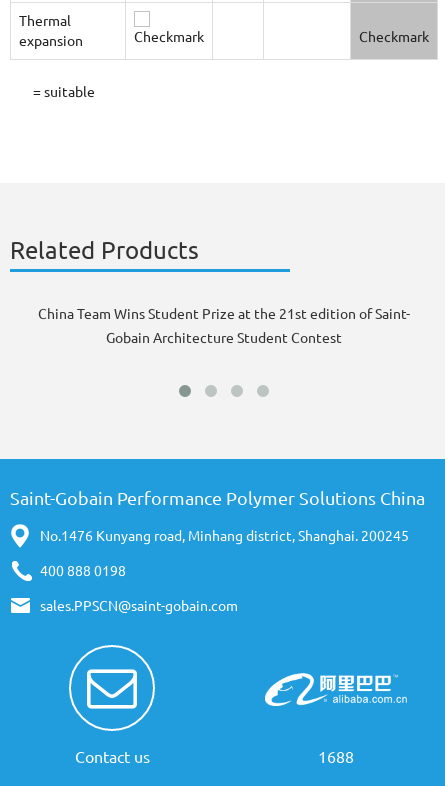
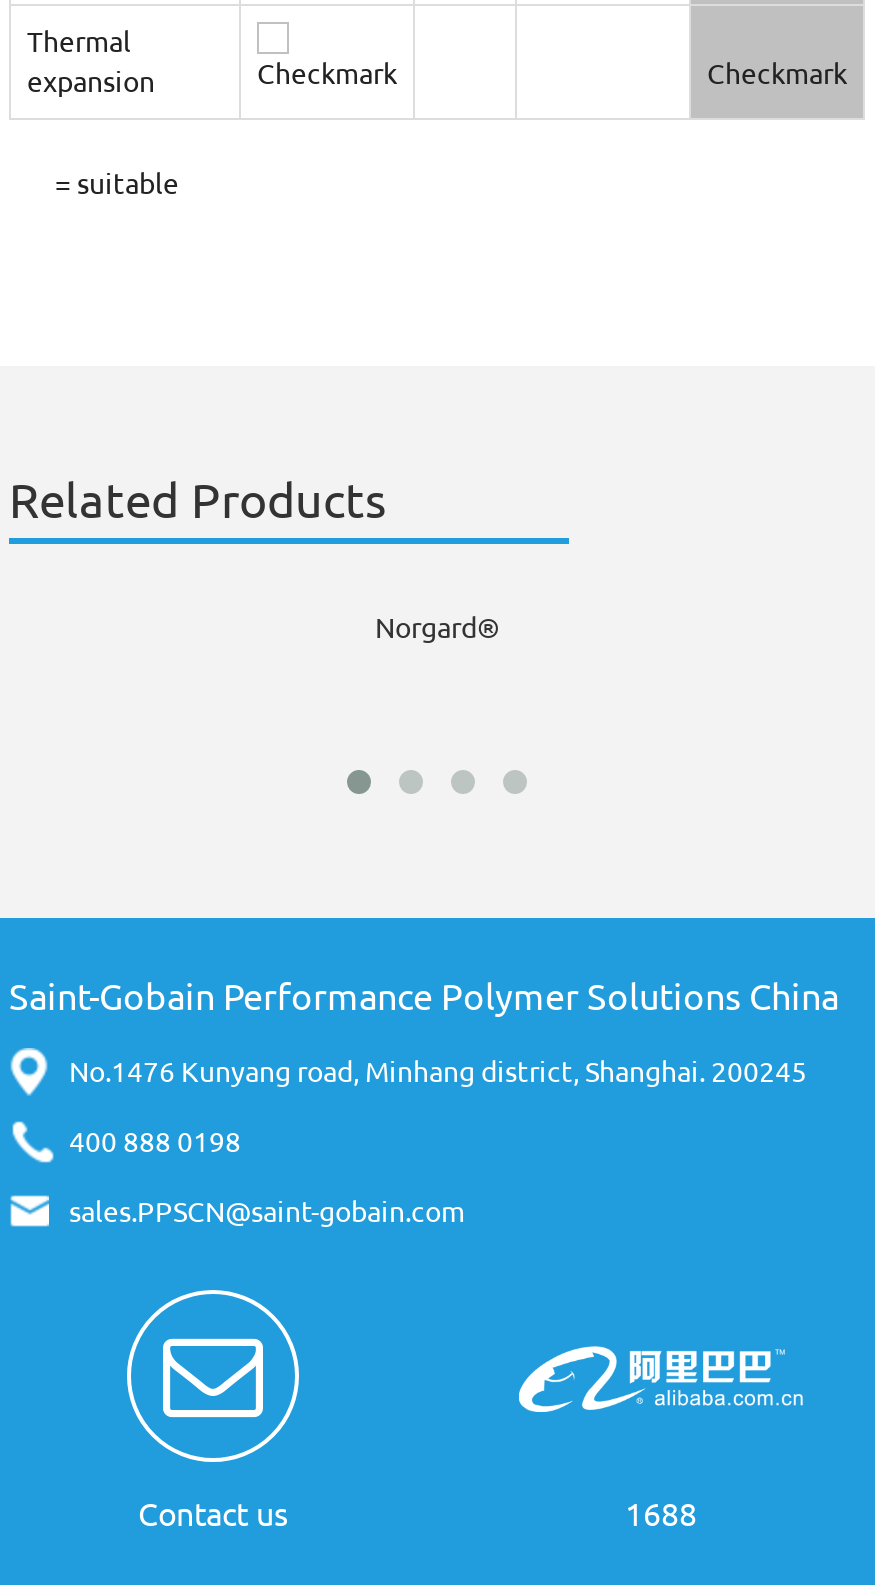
- China Team Wins Student Prize at the 21st edition of Saint-
- Gobain Architecture Student Contest
+ Norgard®
